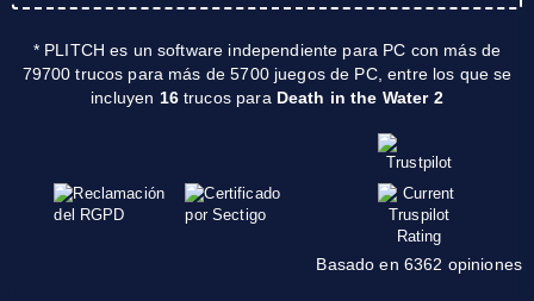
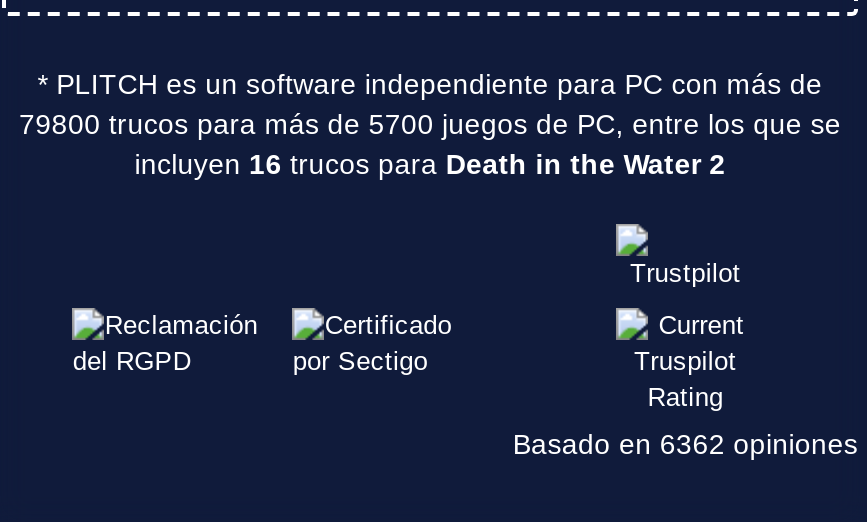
- 79700 trucos para más de 5700 juegos de PC, entre los que se
+ 79800 trucos para más de 5700 juegos de PC, entre los que se
